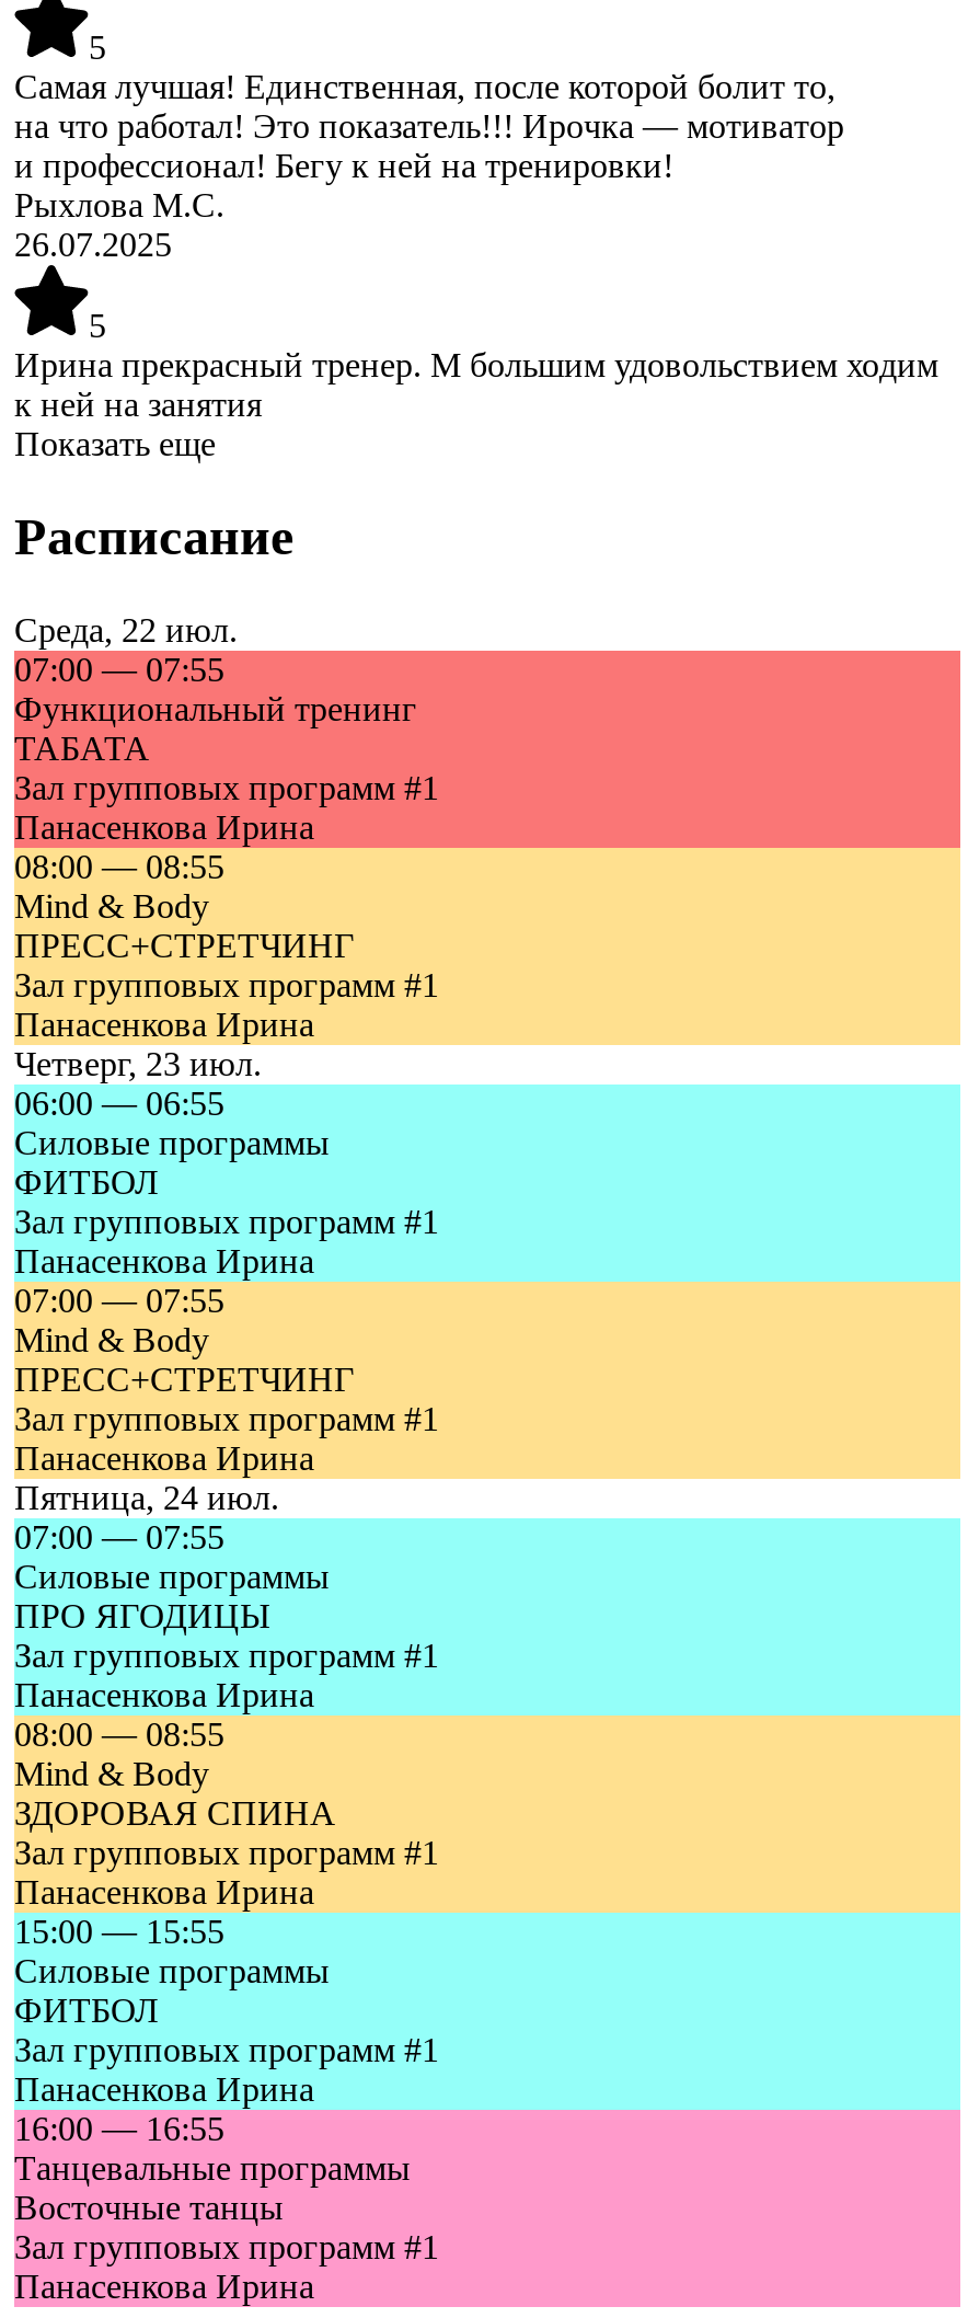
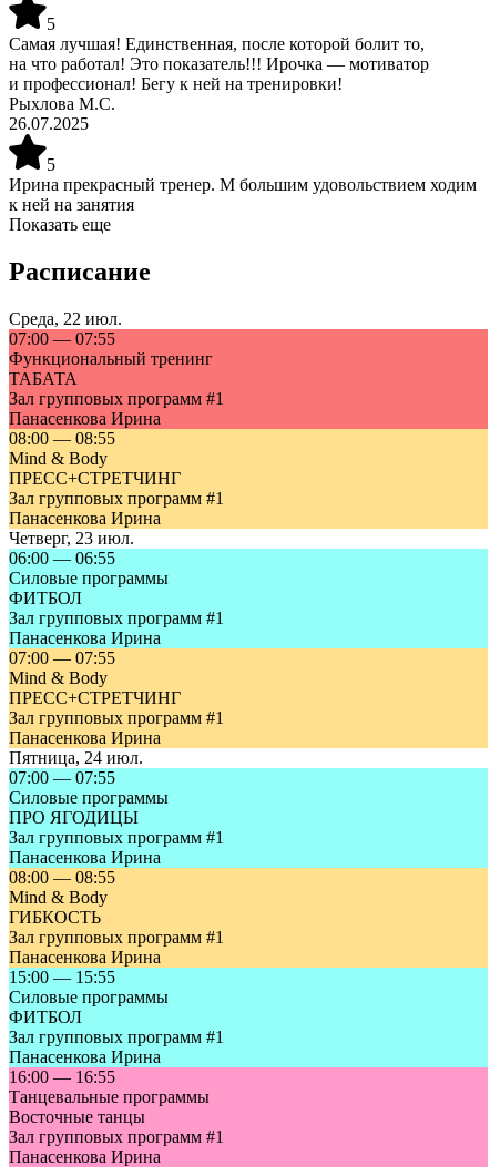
- ЗДОРОВАЯ СПИНА
+ ГИБКОСТЬ
